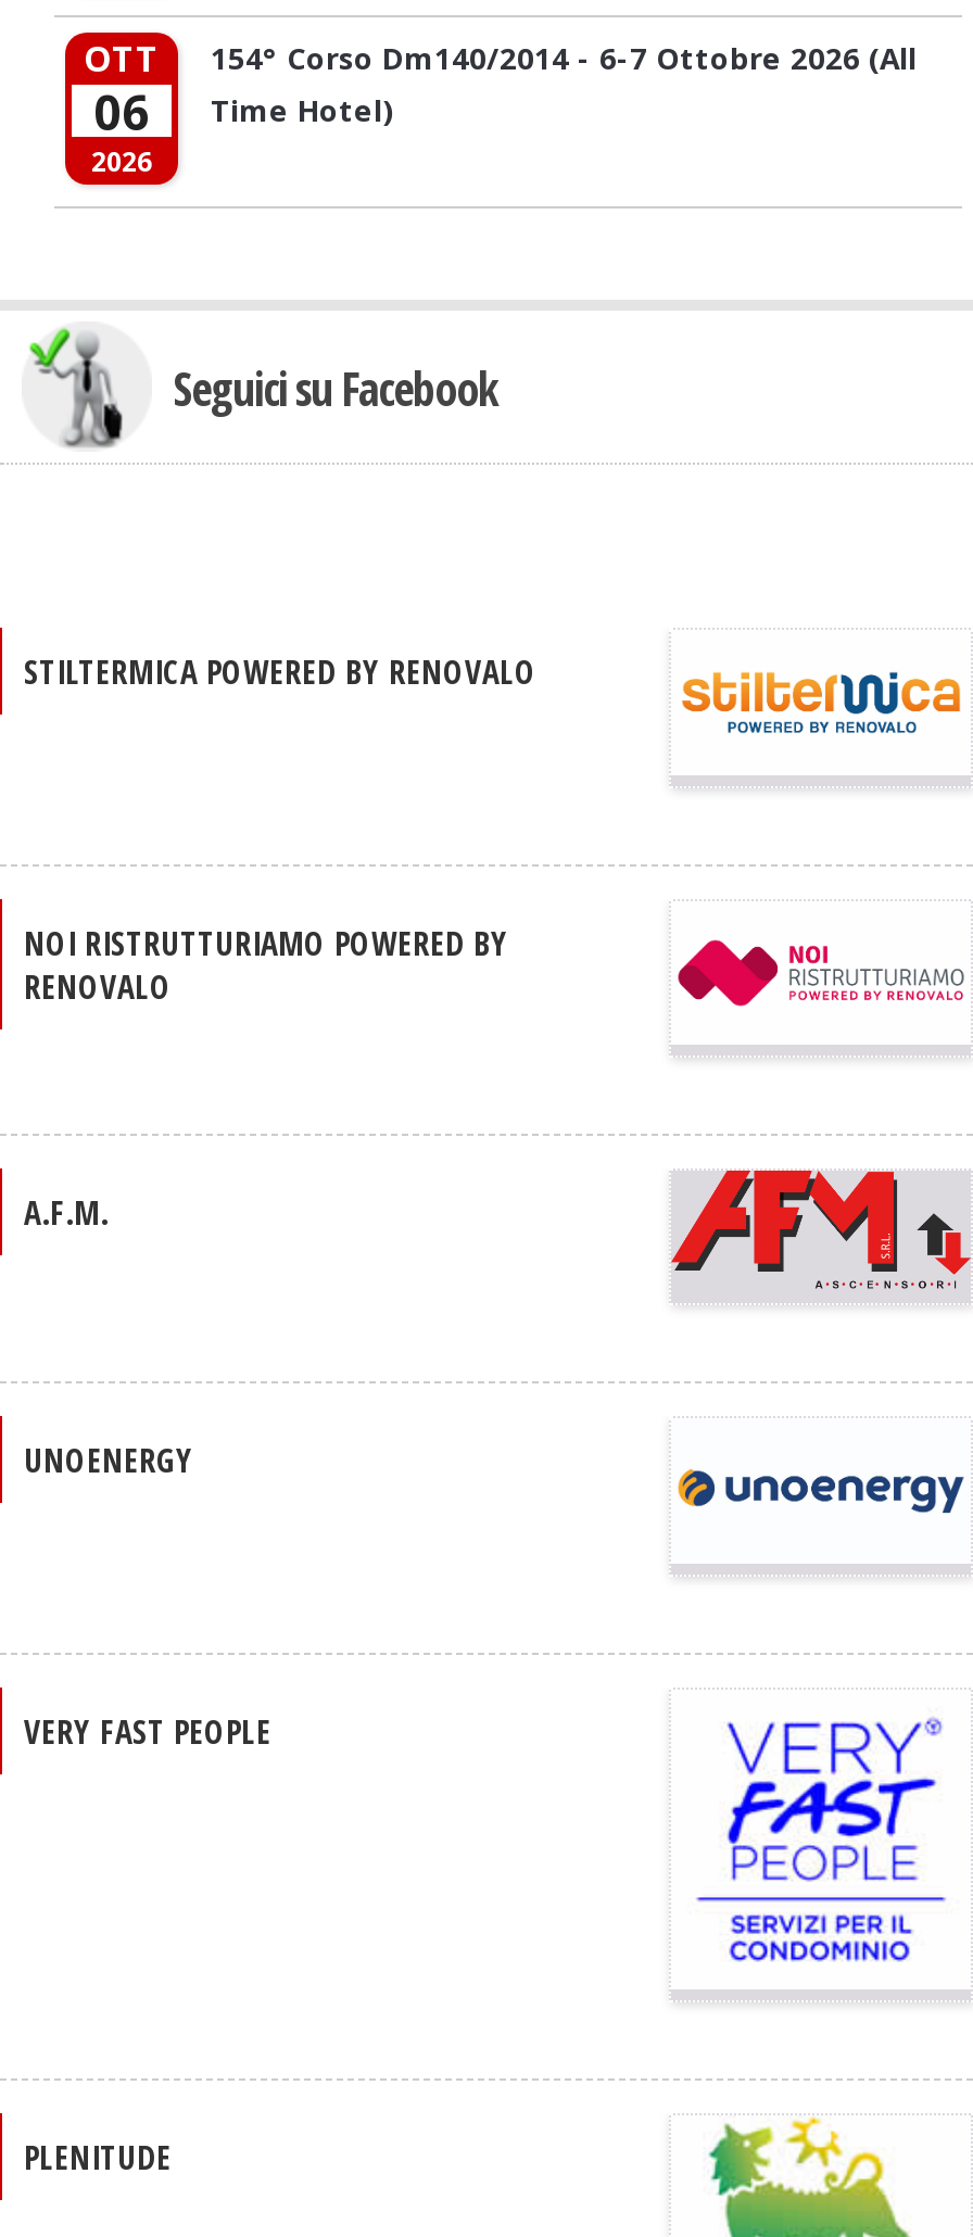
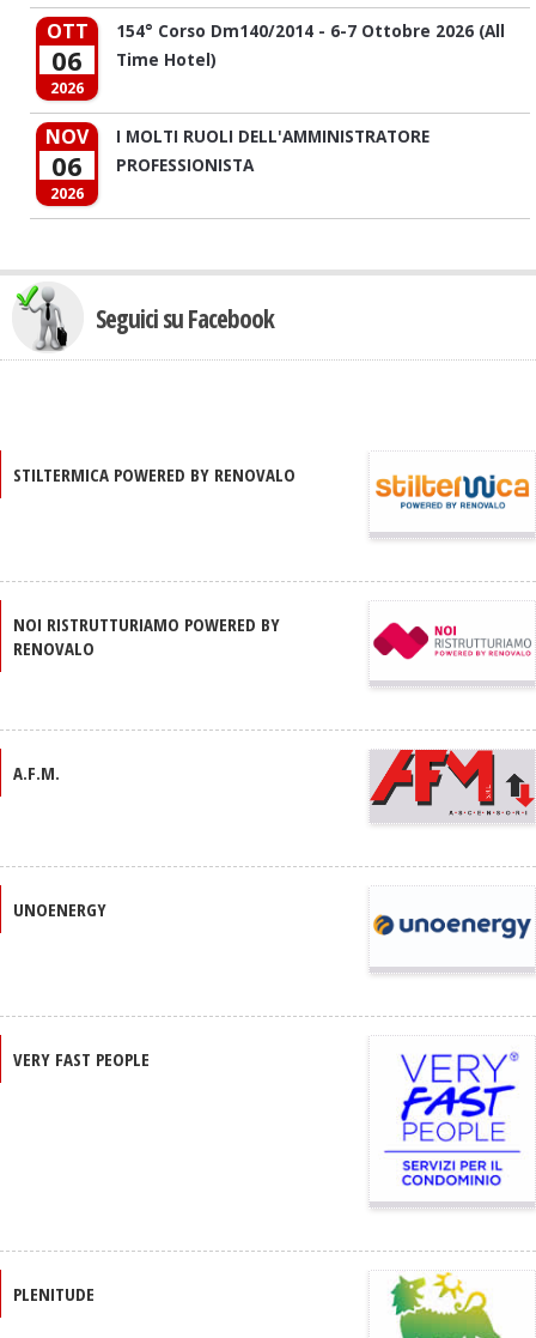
+ NOV
+ 06
+ 2026

+ I MOLTI RUOLI DELL'AMMINISTRATORE
+ PROFESSIONISTA
